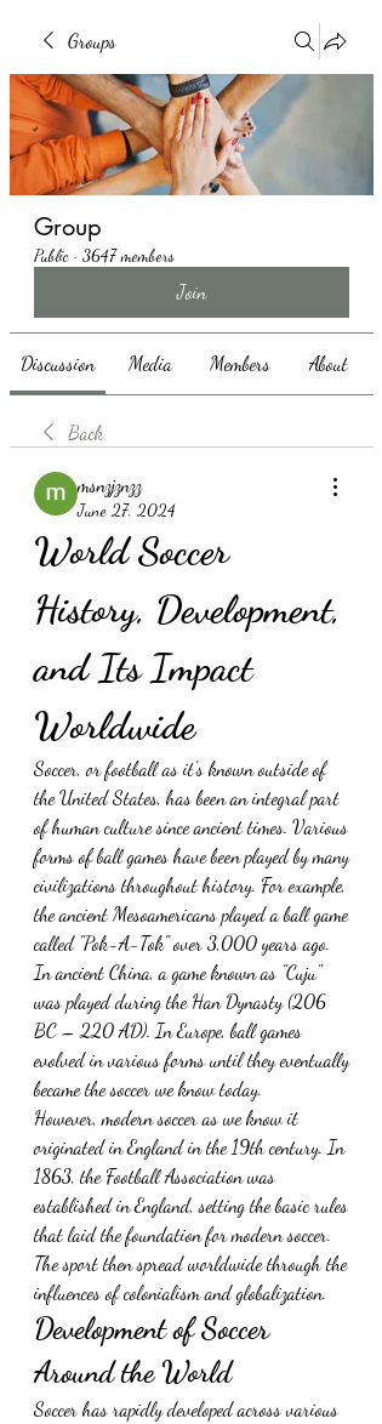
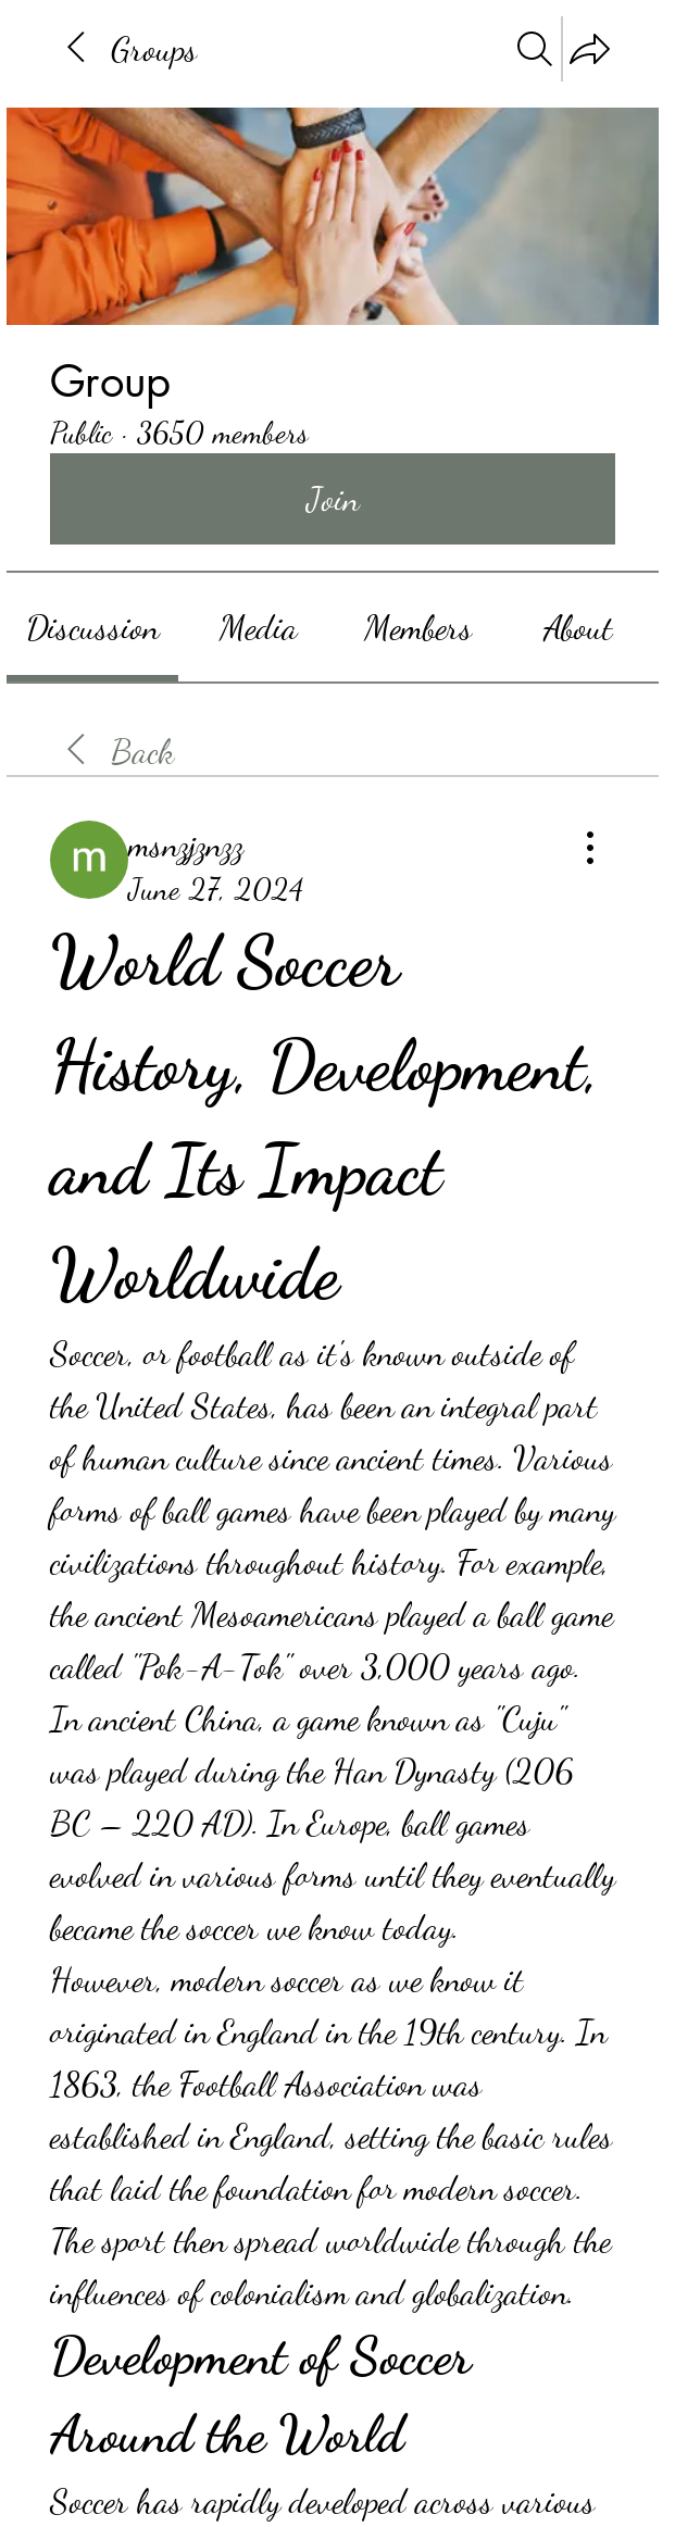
- Public · 3647 members
+ Public · 3650 members
